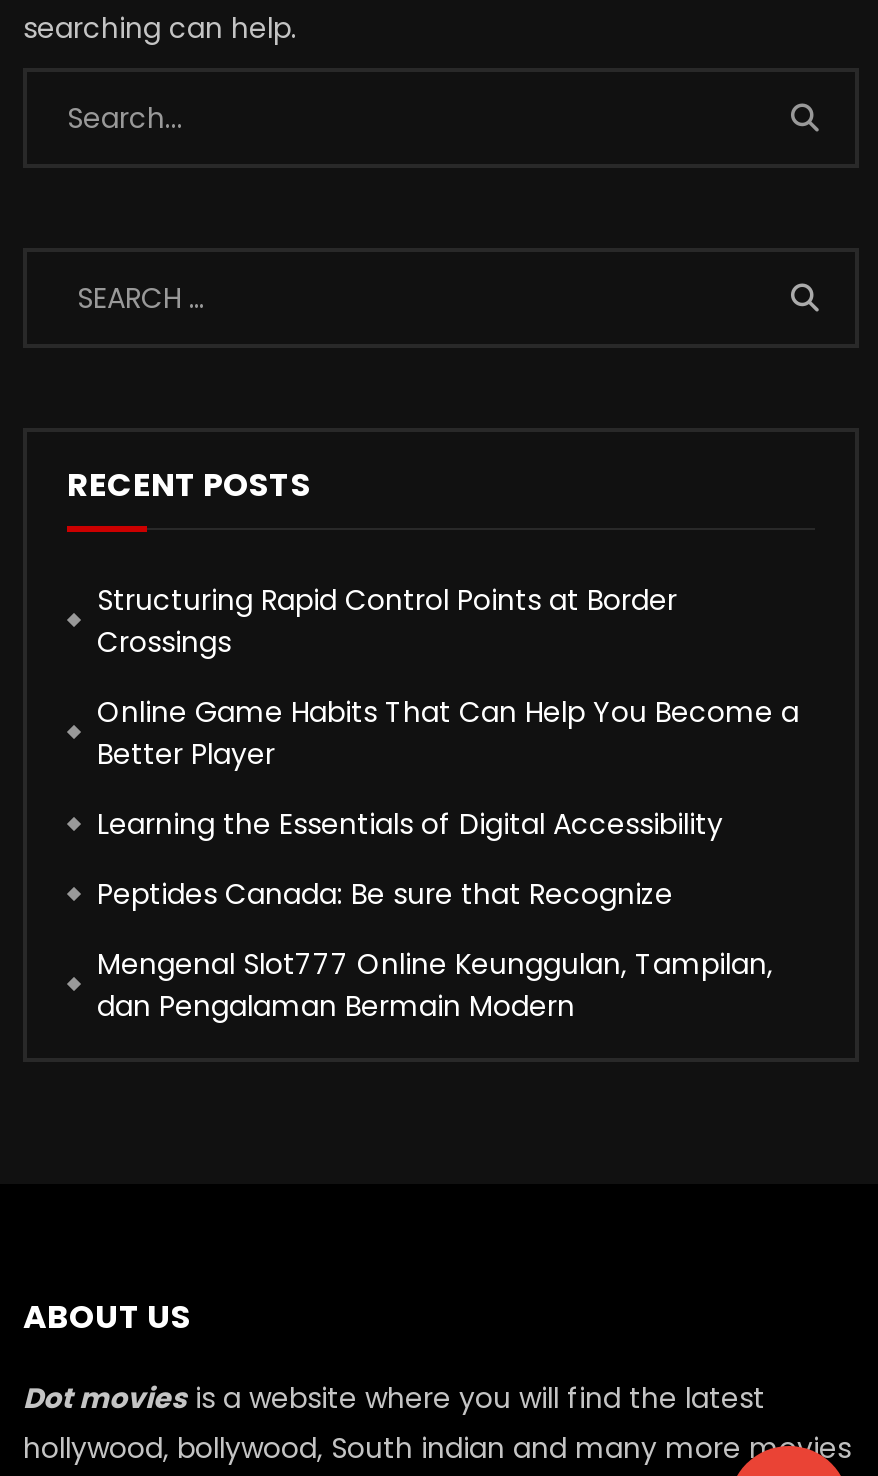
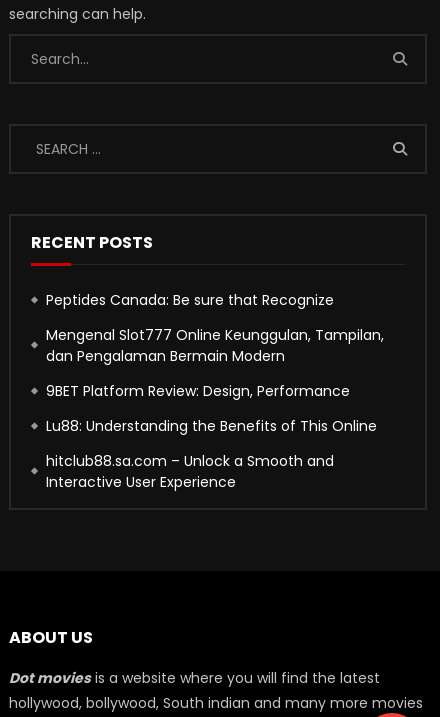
- Structuring Rapid Control Points at Border
- Crossings
- Online Game Habits That Can Help You Become a
- Better Player
- Learning the Essentials of Digital Accessibility

moved up: Peptides Canada: Be sure that Recognize | Mengenal Slot777 Online Keunggulan, Tampilan, | dan Pengalaman Bermain Modern

+ 9BET Platform Review: Design, Performance
+ Lu88: Understanding the Benefits of This Online
+ hitclub88.sa.com – Unlock a Smooth and
+ Interactive User Experience
